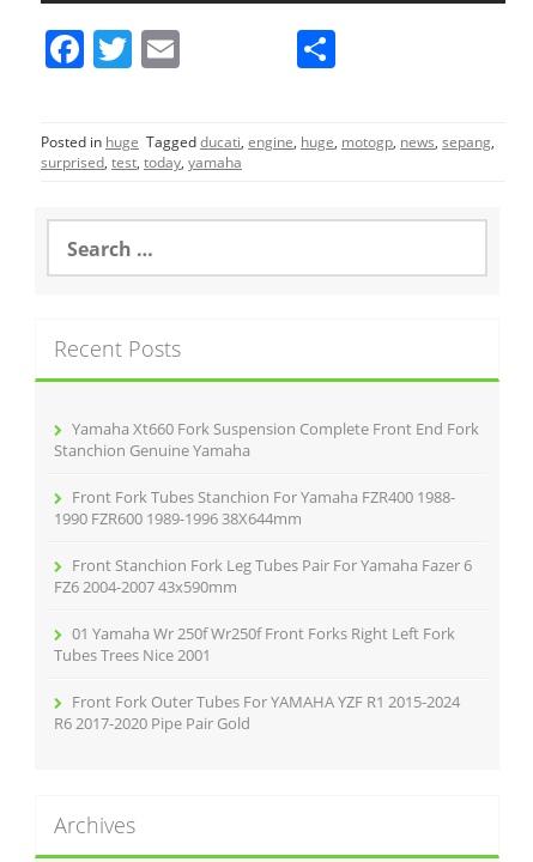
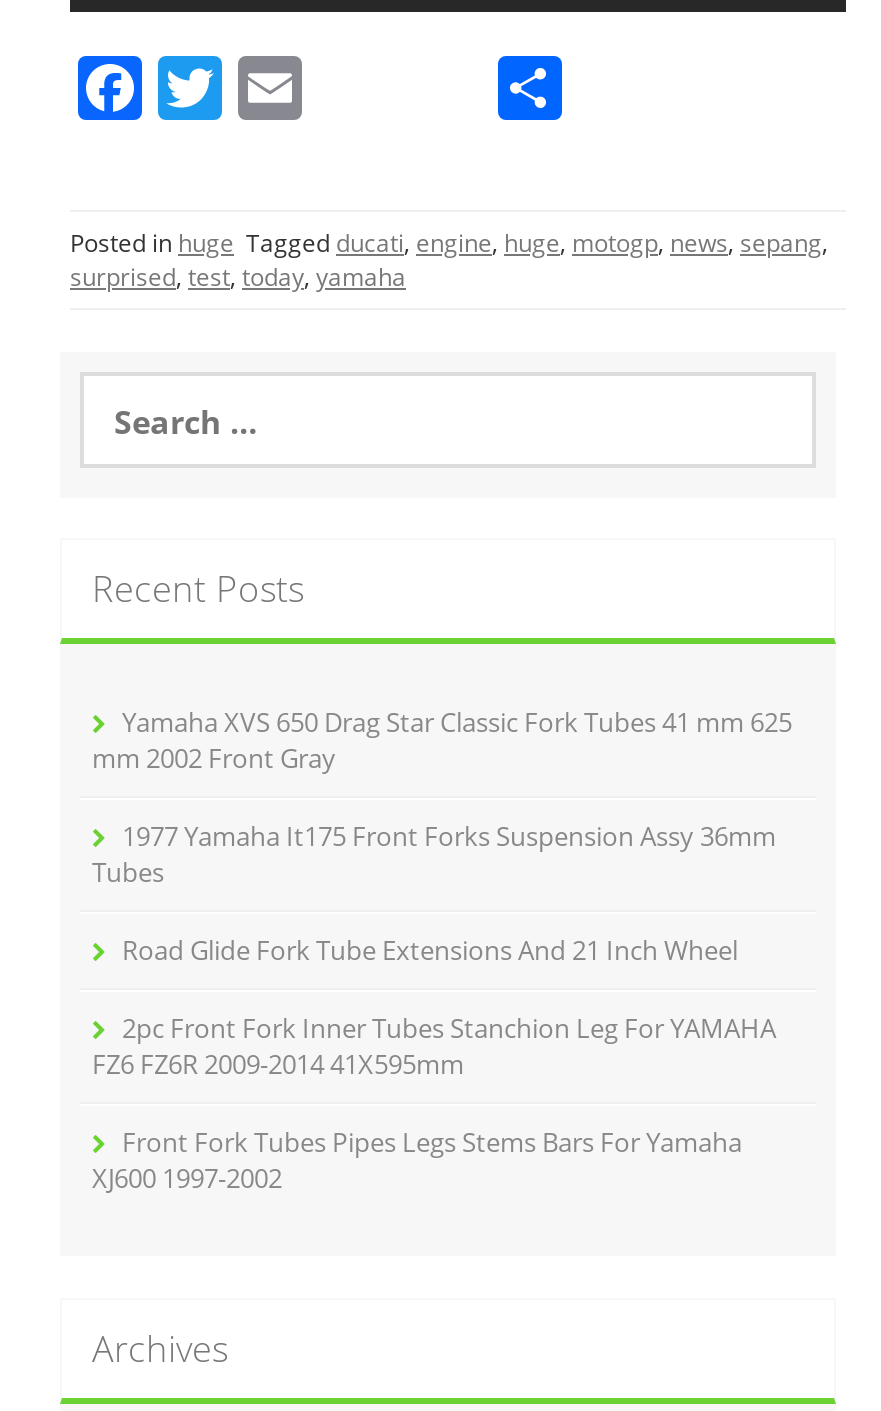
- Yamaha Xt660 Fork Suspension Complete Front End Fork
- Stanchion Genuine Yamaha
+ Yamaha XVS 650 Drag Star Classic Fork Tubes 41 mm 625
+ mm 2002 Front Gray

- Front Fork Tubes Stanchion For Yamaha FZR400 1988-
- 1990 FZR600 1989-1996 38X644mm
+ 1977 Yamaha It175 Front Forks Suspension Assy 36mm
+ Tubes

- Front Stanchion Fork Leg Tubes Pair For Yamaha Fazer 6
- FZ6 2004-2007 43x590mm
+ Road Glide Fork Tube Extensions And 21 Inch Wheel

- 01 Yamaha Wr 250f Wr250f Front Forks Right Left Fork
- Tubes Trees Nice 2001
+ 2pc Front Fork Inner Tubes Stanchion Leg For YAMAHA
+ FZ6 FZ6R 2009-2014 41X595mm

- Front Fork Outer Tubes For YAMAHA YZF R1 2015-2024
- R6 2017-2020 Pipe Pair Gold
+ Front Fork Tubes Pipes Legs Stems Bars For Yamaha
+ XJ600 1997-2002
